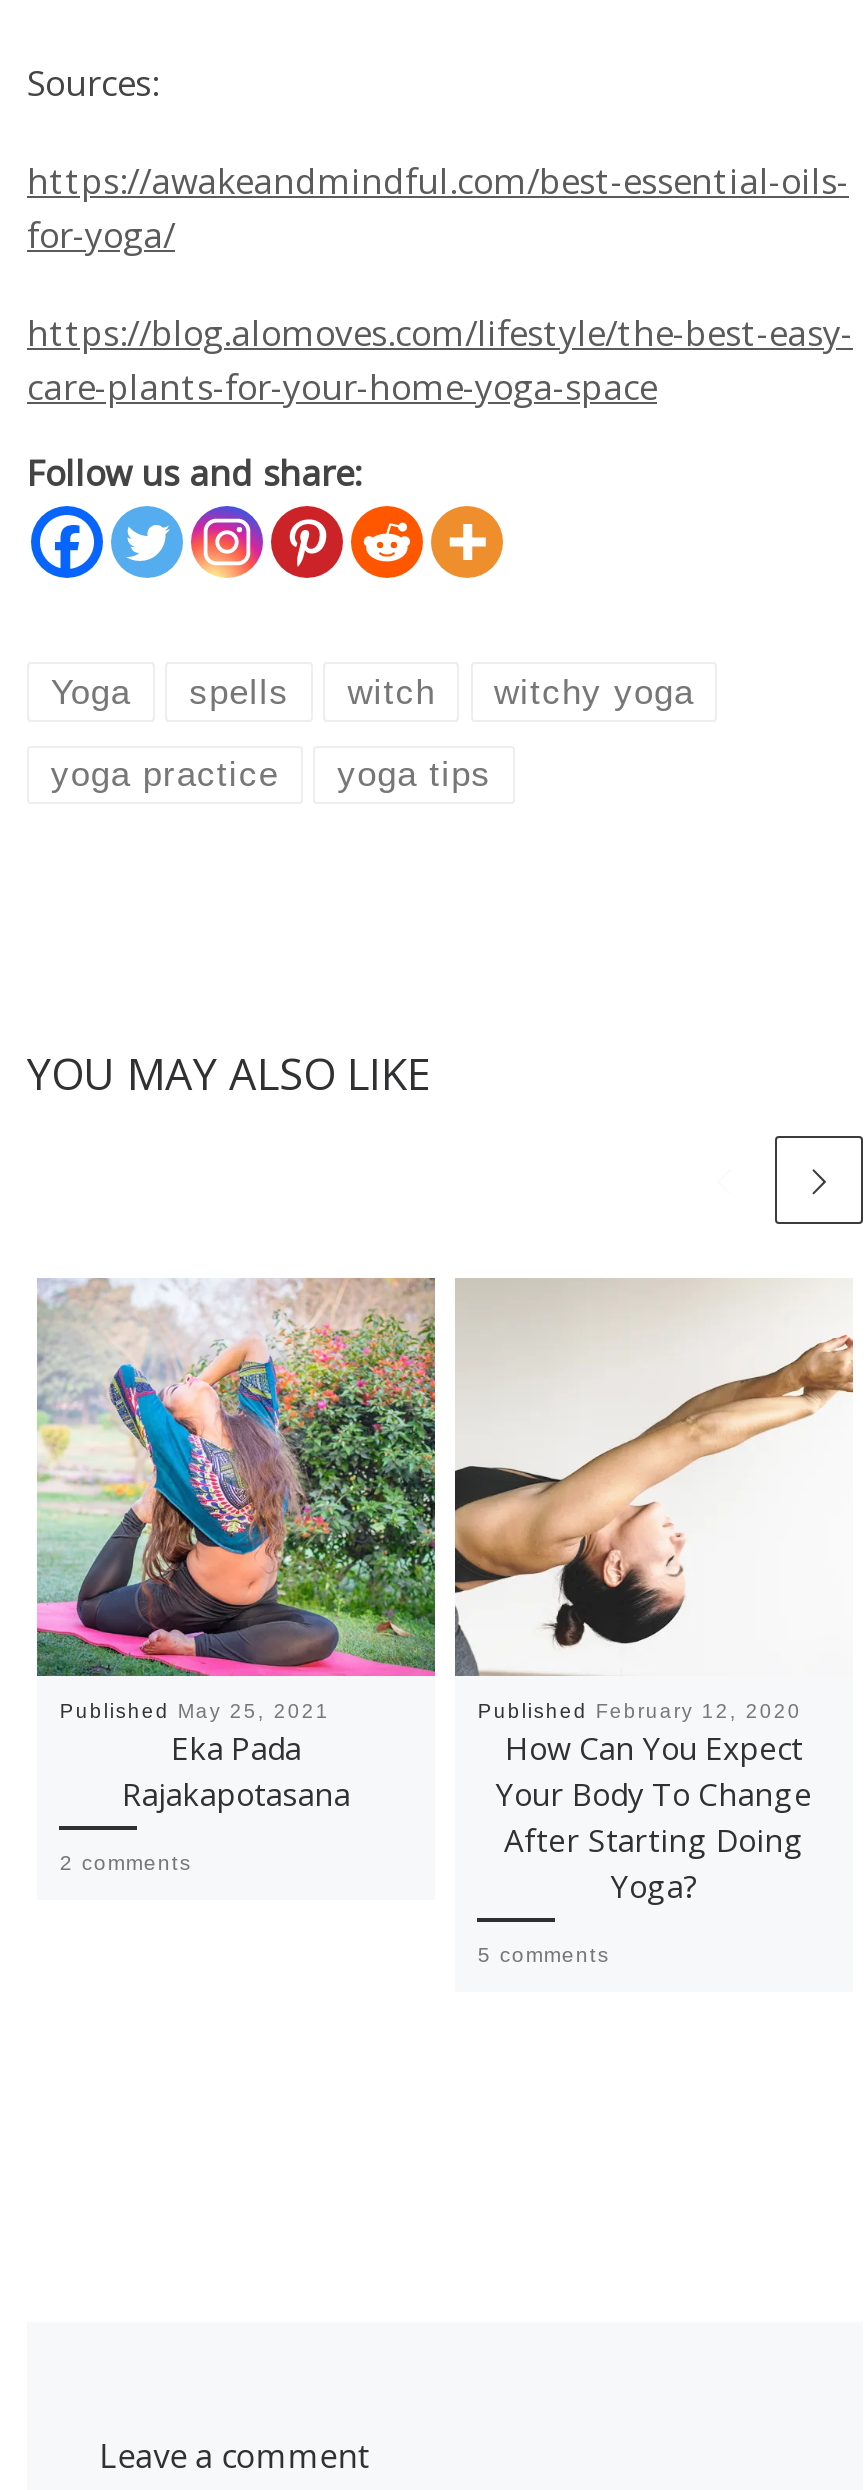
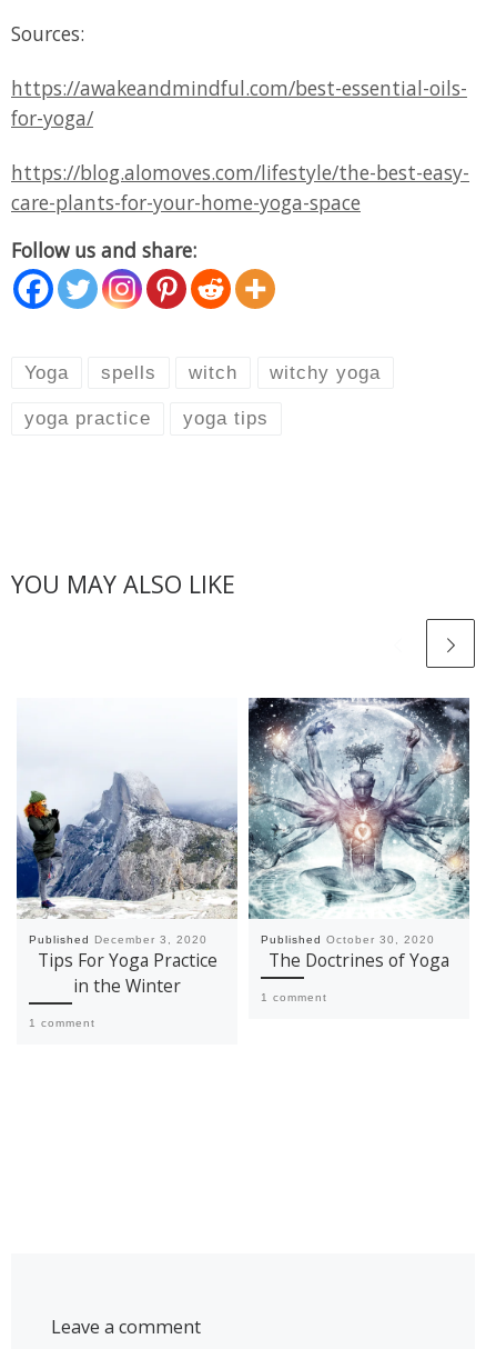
- [image]
- Published May 25, 2021
- Eka Pada
- Rajakapotasana
+ [image]
+ Published December 3, 2020
+ Tips For Yoga Practice
+ in the Winter

- [image]
- Published February 12, 2020
- How Can You Expect
- Your Body To Change
- After Starting Doing
- Yoga?
+ [image]
+ Published October 30, 2020
+ The Doctrines of Yoga

- 2 comments
+ 1 comment

- 5 comments
+ 1 comment
